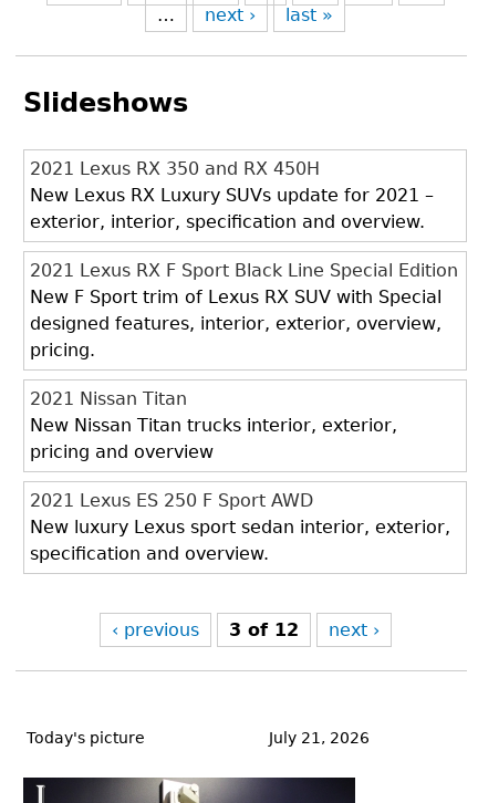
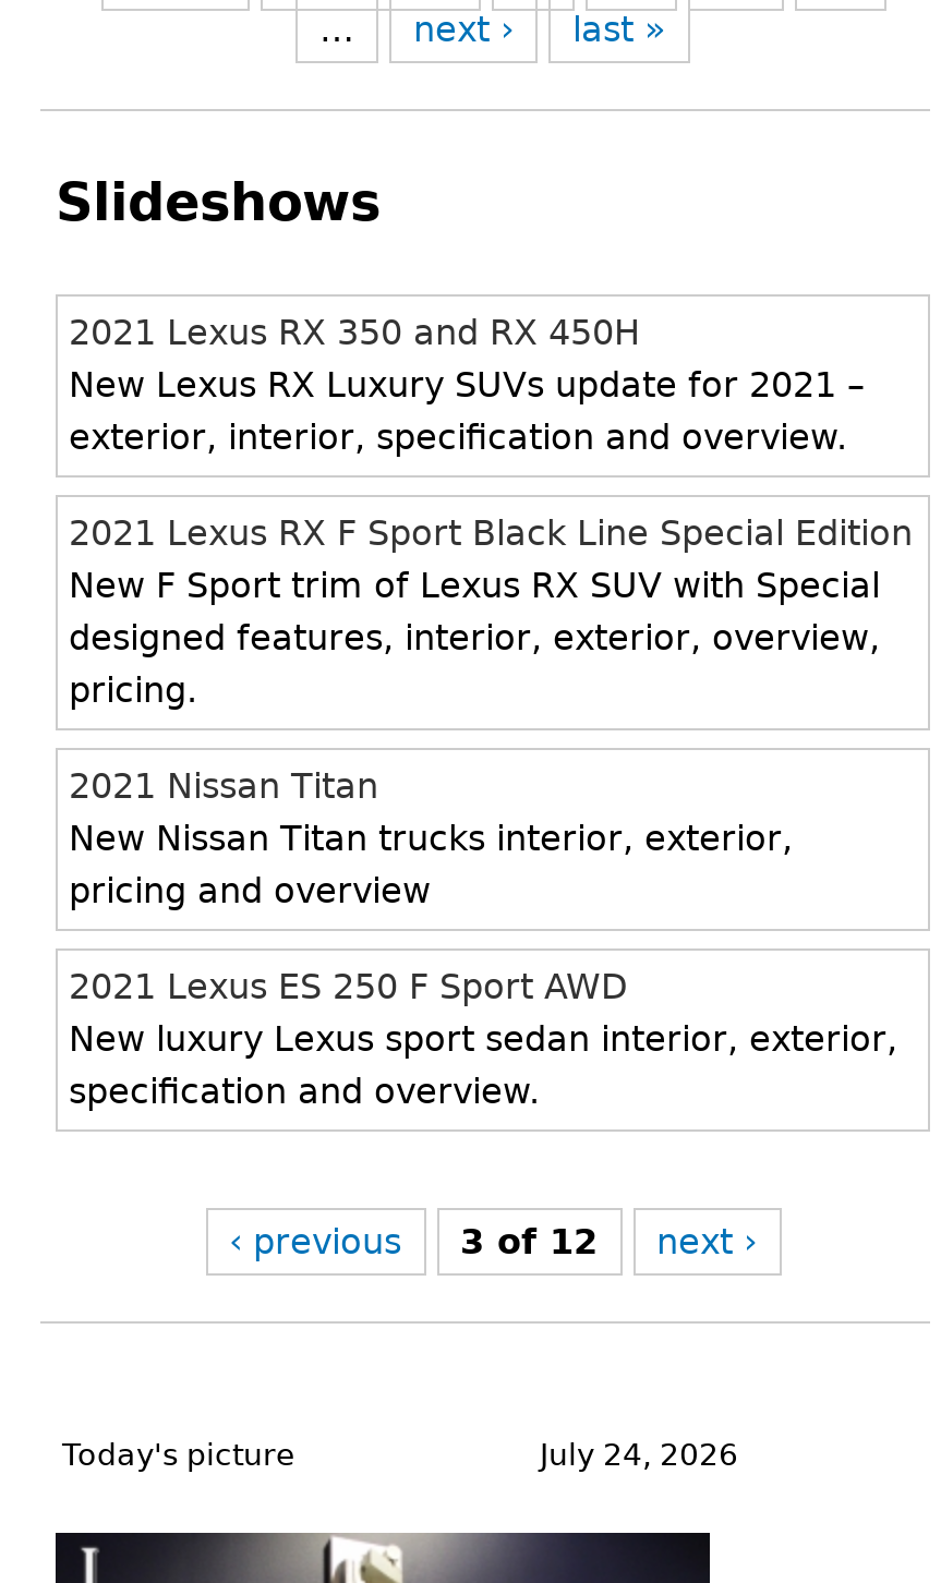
- July 21, 2026
+ July 24, 2026
